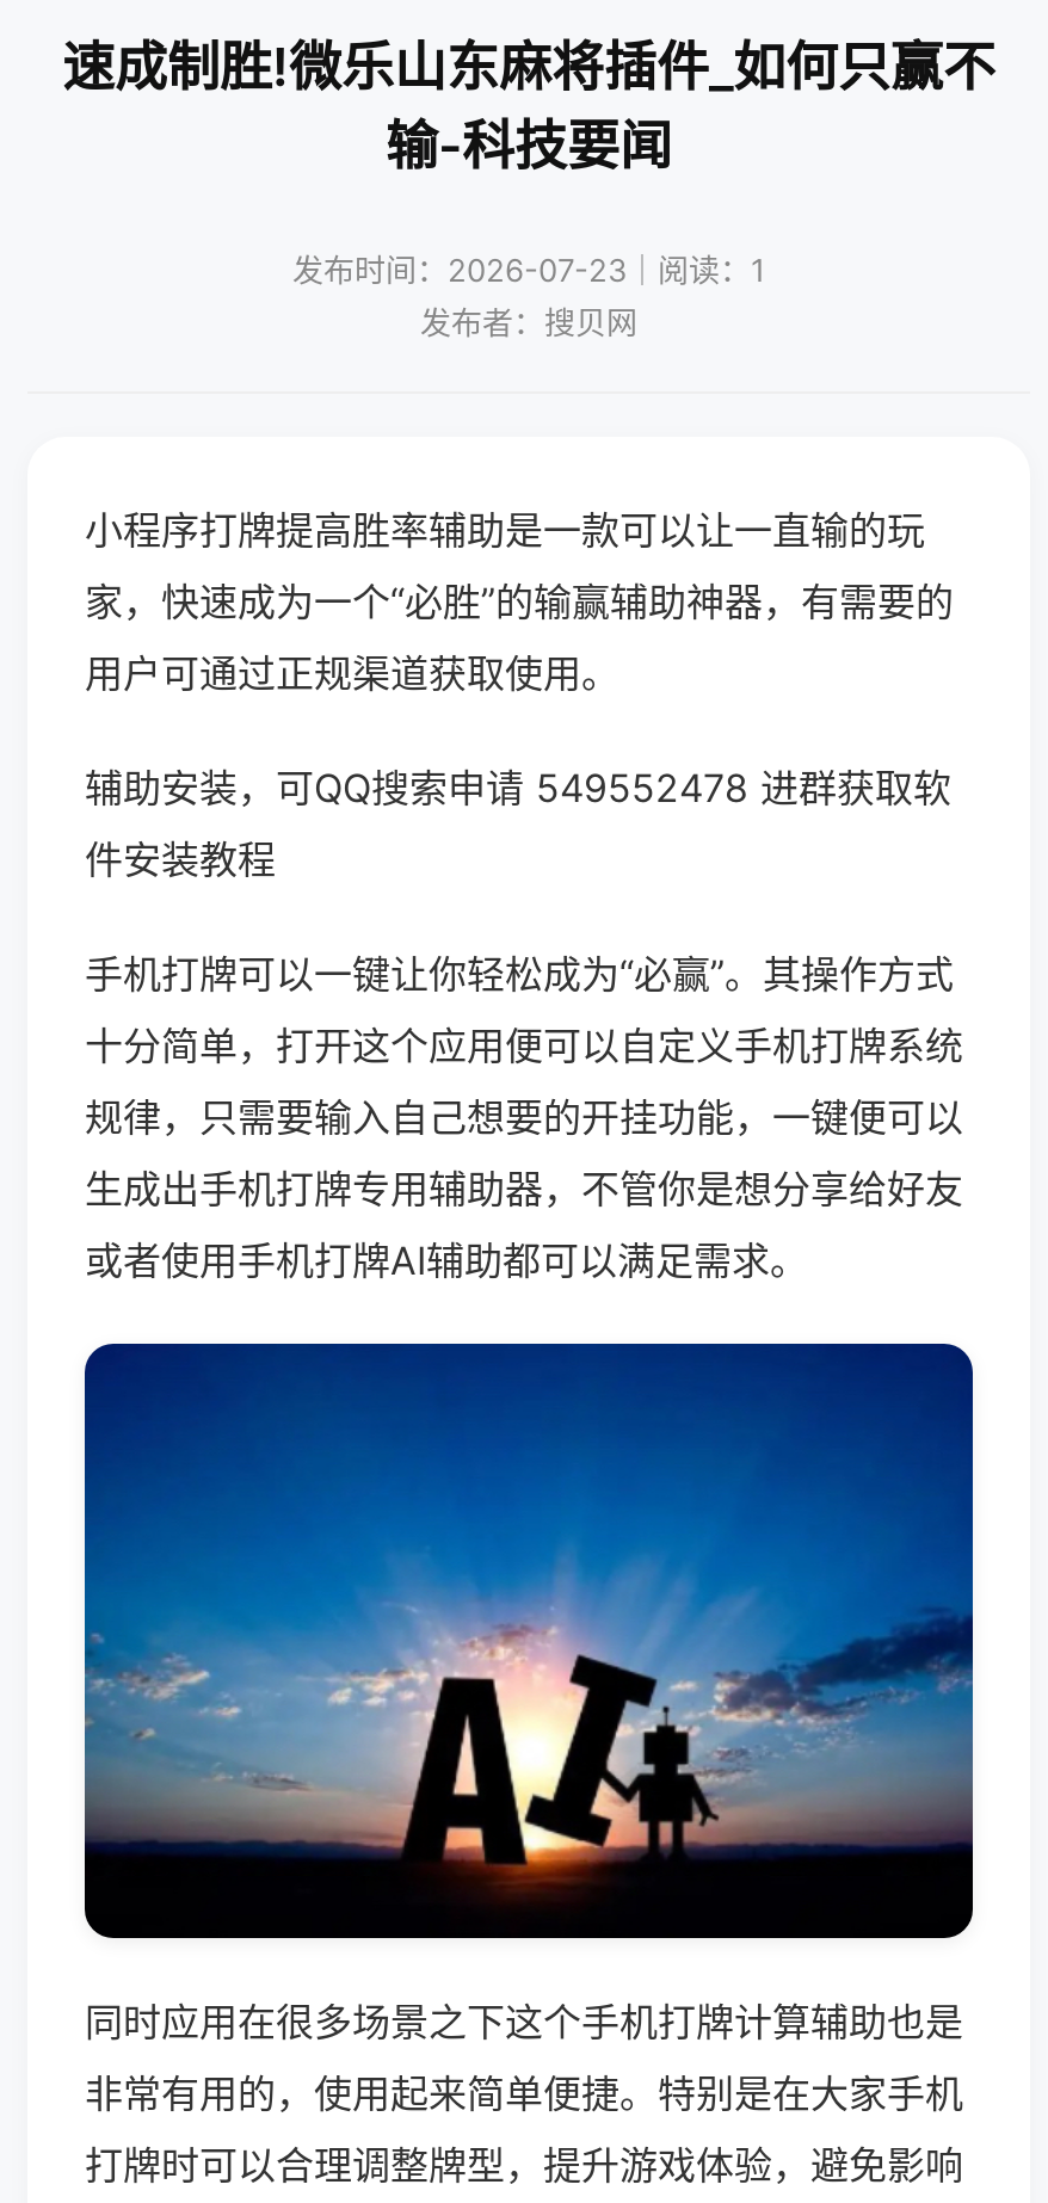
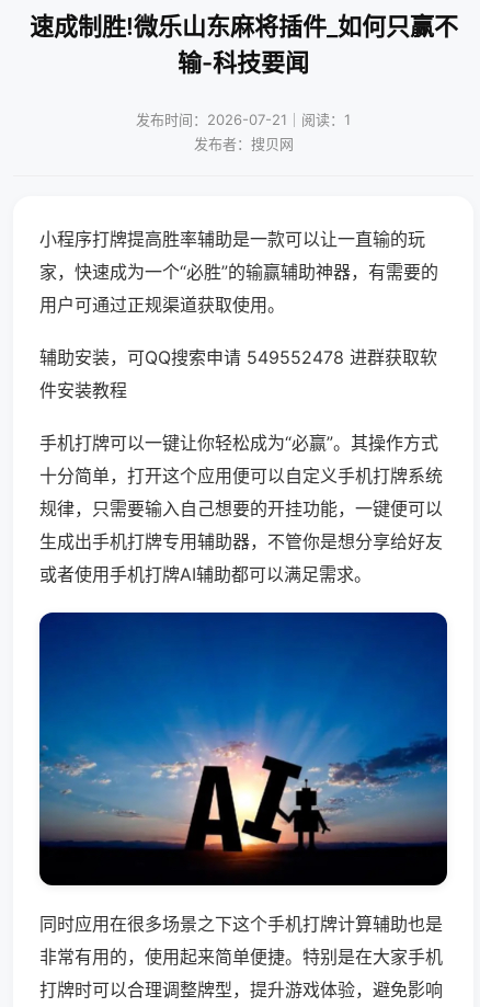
- 发布时间：2026-07-23｜阅读：1
+ 发布时间：2026-07-21｜阅读：1
